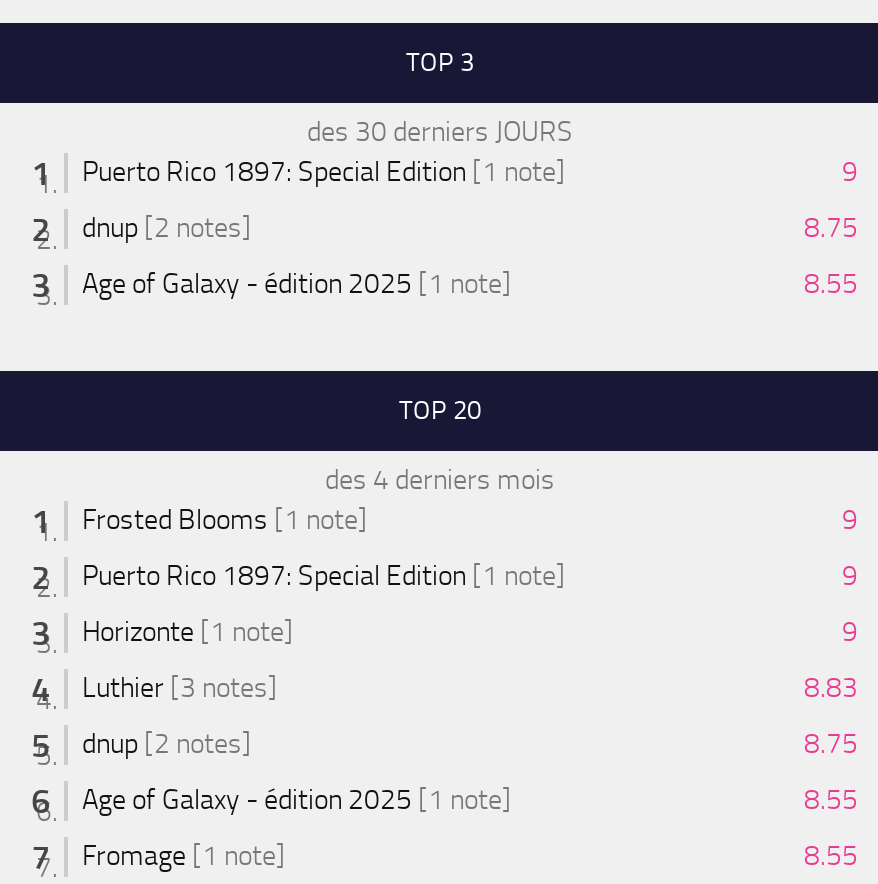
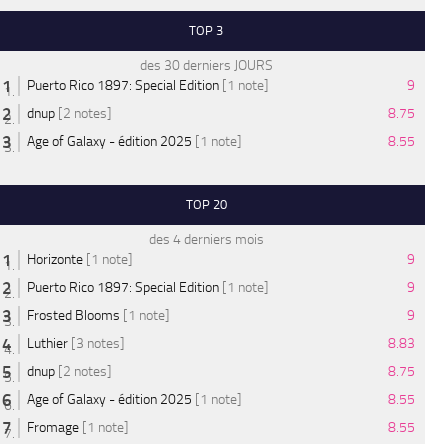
moved down: Frosted Blooms [1 note]

moved up: Horizonte [1 note]
